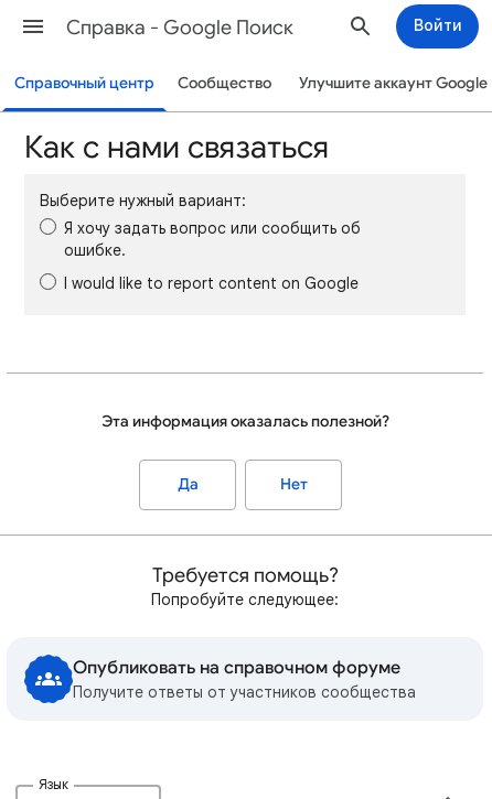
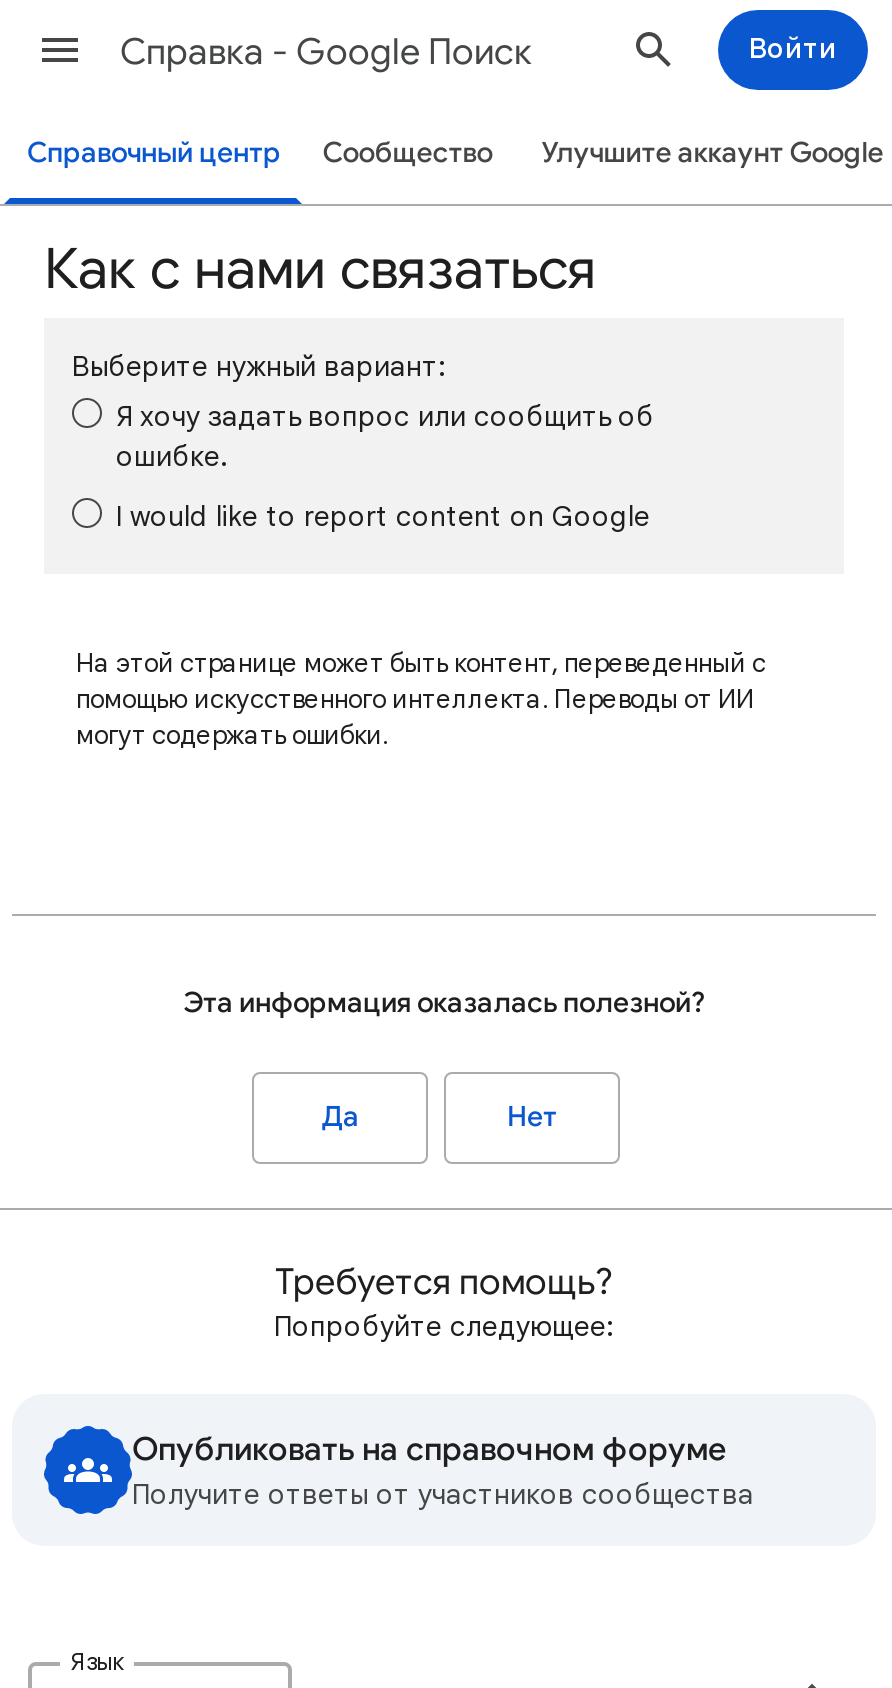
+ На этой странице может быть контент, переведенный с
+ помощью искусственного интеллекта. Переводы от ИИ
+ могут содержать ошибки.
